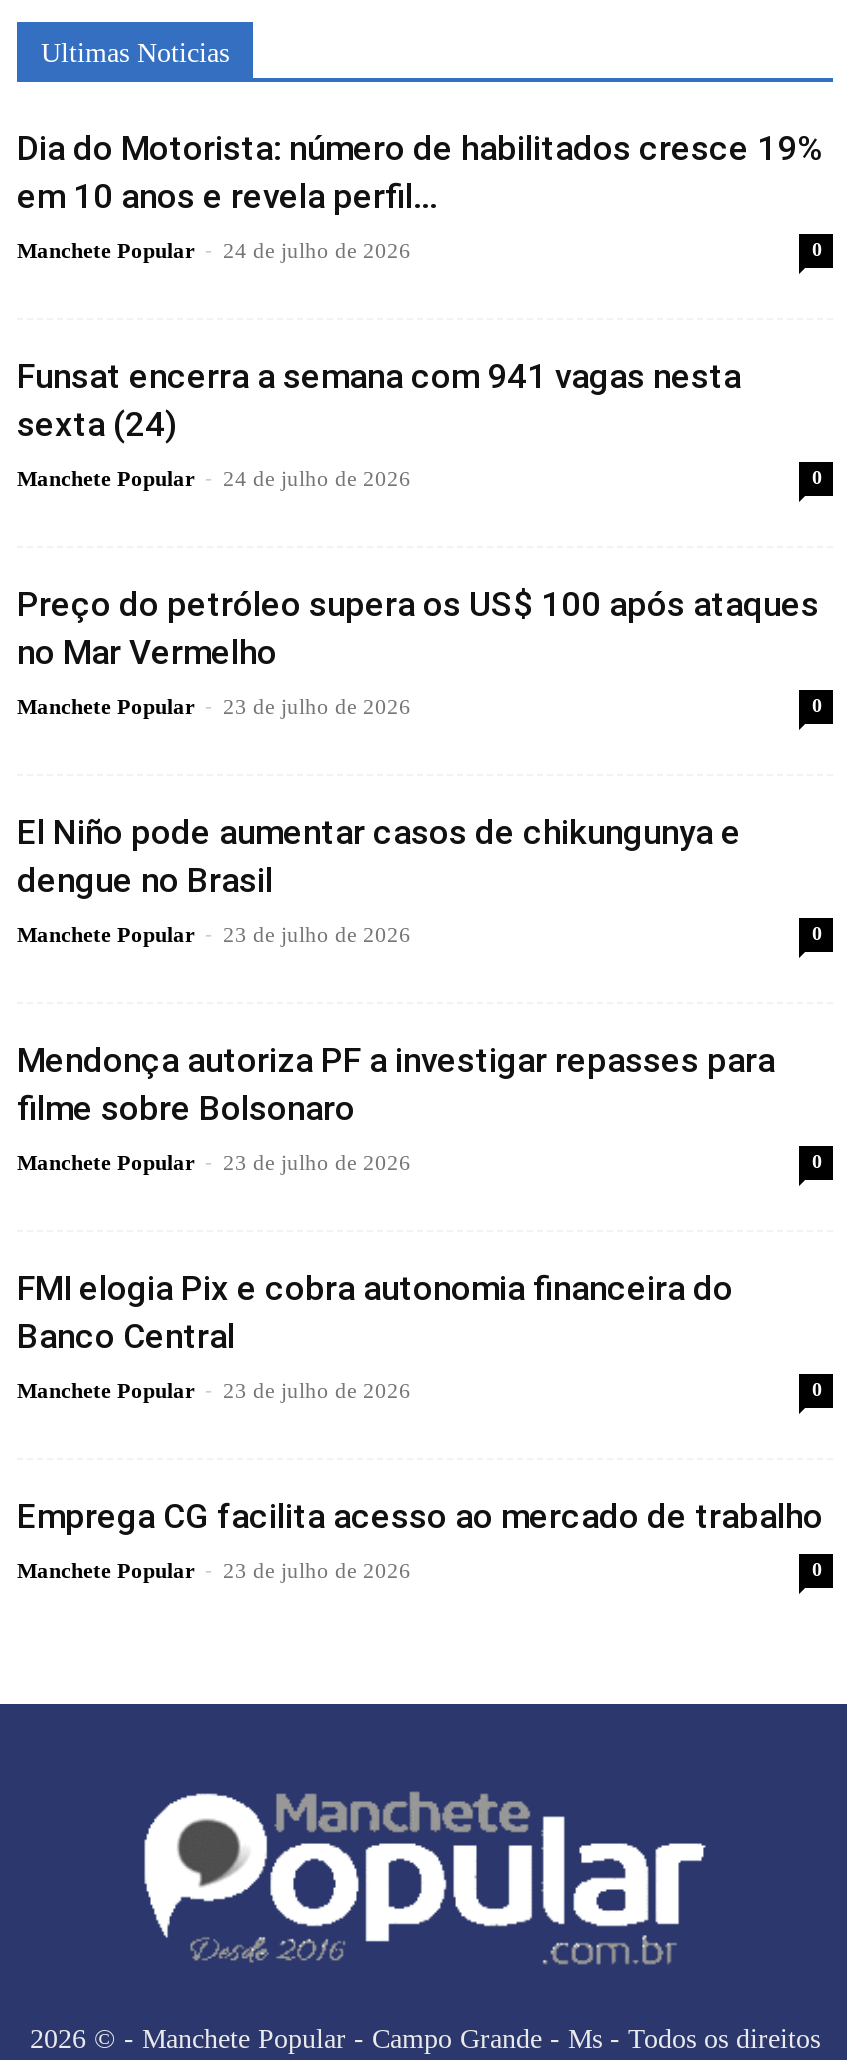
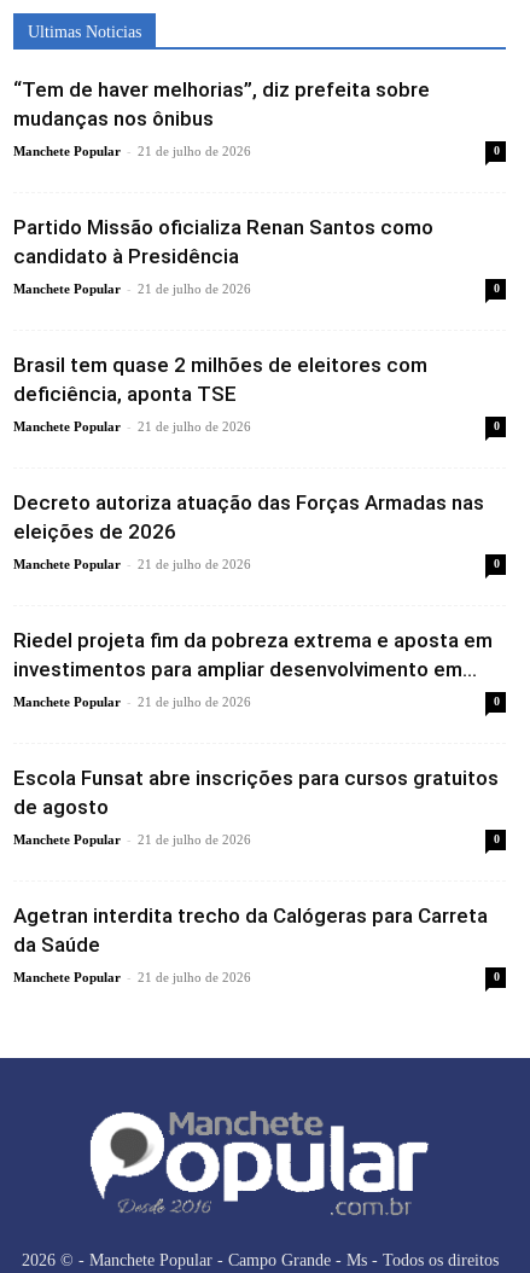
- Dia do Motorista: número de habilitados cresce 19%
- em 10 anos e revela perfil...
- Manchete Popular - 24 de julho de 2026
+ “Tem de haver melhorias”, diz prefeita sobre
+ mudanças nos ônibus
+ Manchete Popular - 21 de julho de 2026

- Funsat encerra a semana com 941 vagas nesta
- sexta (24)
- Manchete Popular - 24 de julho de 2026
+ Partido Missão oficializa Renan Santos como
+ candidato à Presidência
+ Manchete Popular - 21 de julho de 2026

- Preço do petróleo supera os US$ 100 após ataques
- no Mar Vermelho
- Manchete Popular - 23 de julho de 2026
+ Brasil tem quase 2 milhões de eleitores com
+ deficiência, aponta TSE
+ Manchete Popular - 21 de julho de 2026

- El Niño pode aumentar casos de chikungunya e
- dengue no Brasil
- Manchete Popular - 23 de julho de 2026
+ Decreto autoriza atuação das Forças Armadas nas
+ eleições de 2026
+ Manchete Popular - 21 de julho de 2026

- Mendonça autoriza PF a investigar repasses para
- filme sobre Bolsonaro
- Manchete Popular - 23 de julho de 2026
+ Riedel projeta fim da pobreza extrema e aposta em
+ investimentos para ampliar desenvolvimento em...
+ Manchete Popular - 21 de julho de 2026

- FMI elogia Pix e cobra autonomia financeira do
- Banco Central
- Manchete Popular - 23 de julho de 2026
+ Escola Funsat abre inscrições para cursos gratuitos
+ de agosto
+ Manchete Popular - 21 de julho de 2026

- Emprega CG facilita acesso ao mercado de trabalho
- Manchete Popular - 23 de julho de 2026
+ Agetran interdita trecho da Calógeras para Carreta
+ da Saúde
+ Manchete Popular - 21 de julho de 2026
